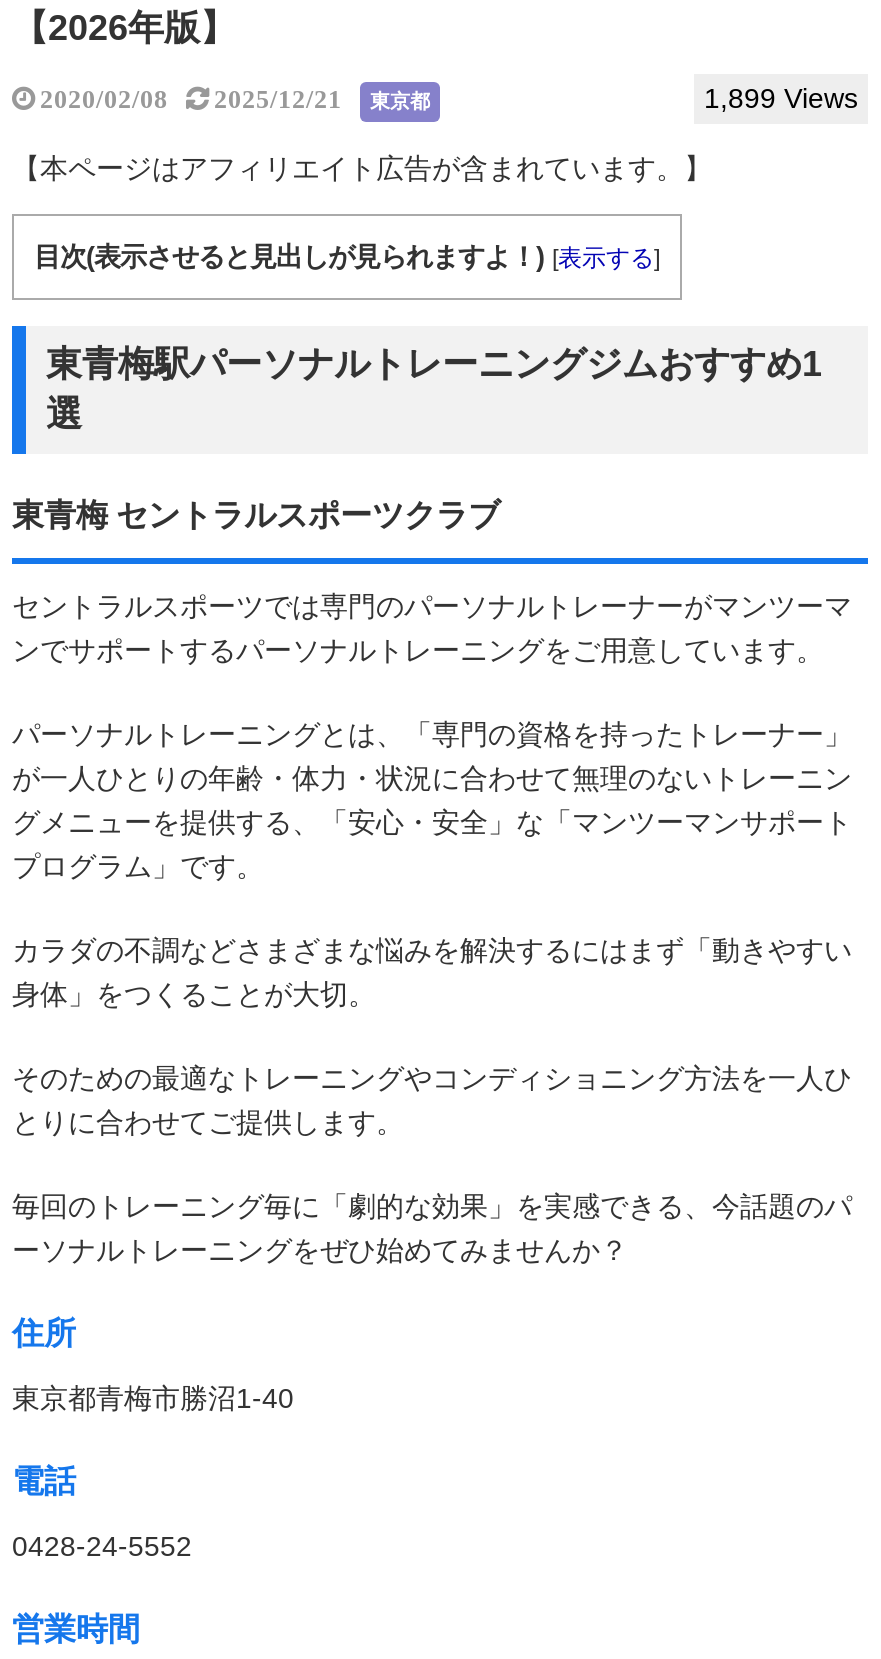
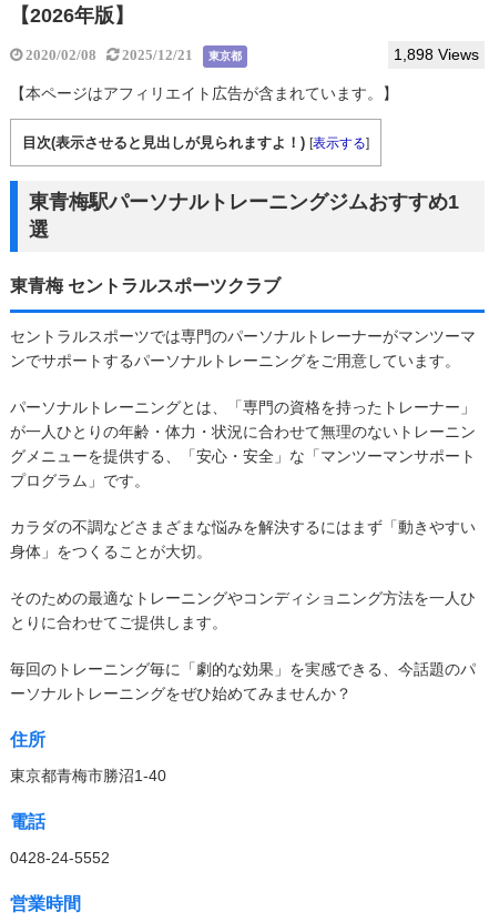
- 1,899 Views
+ 1,898 Views
